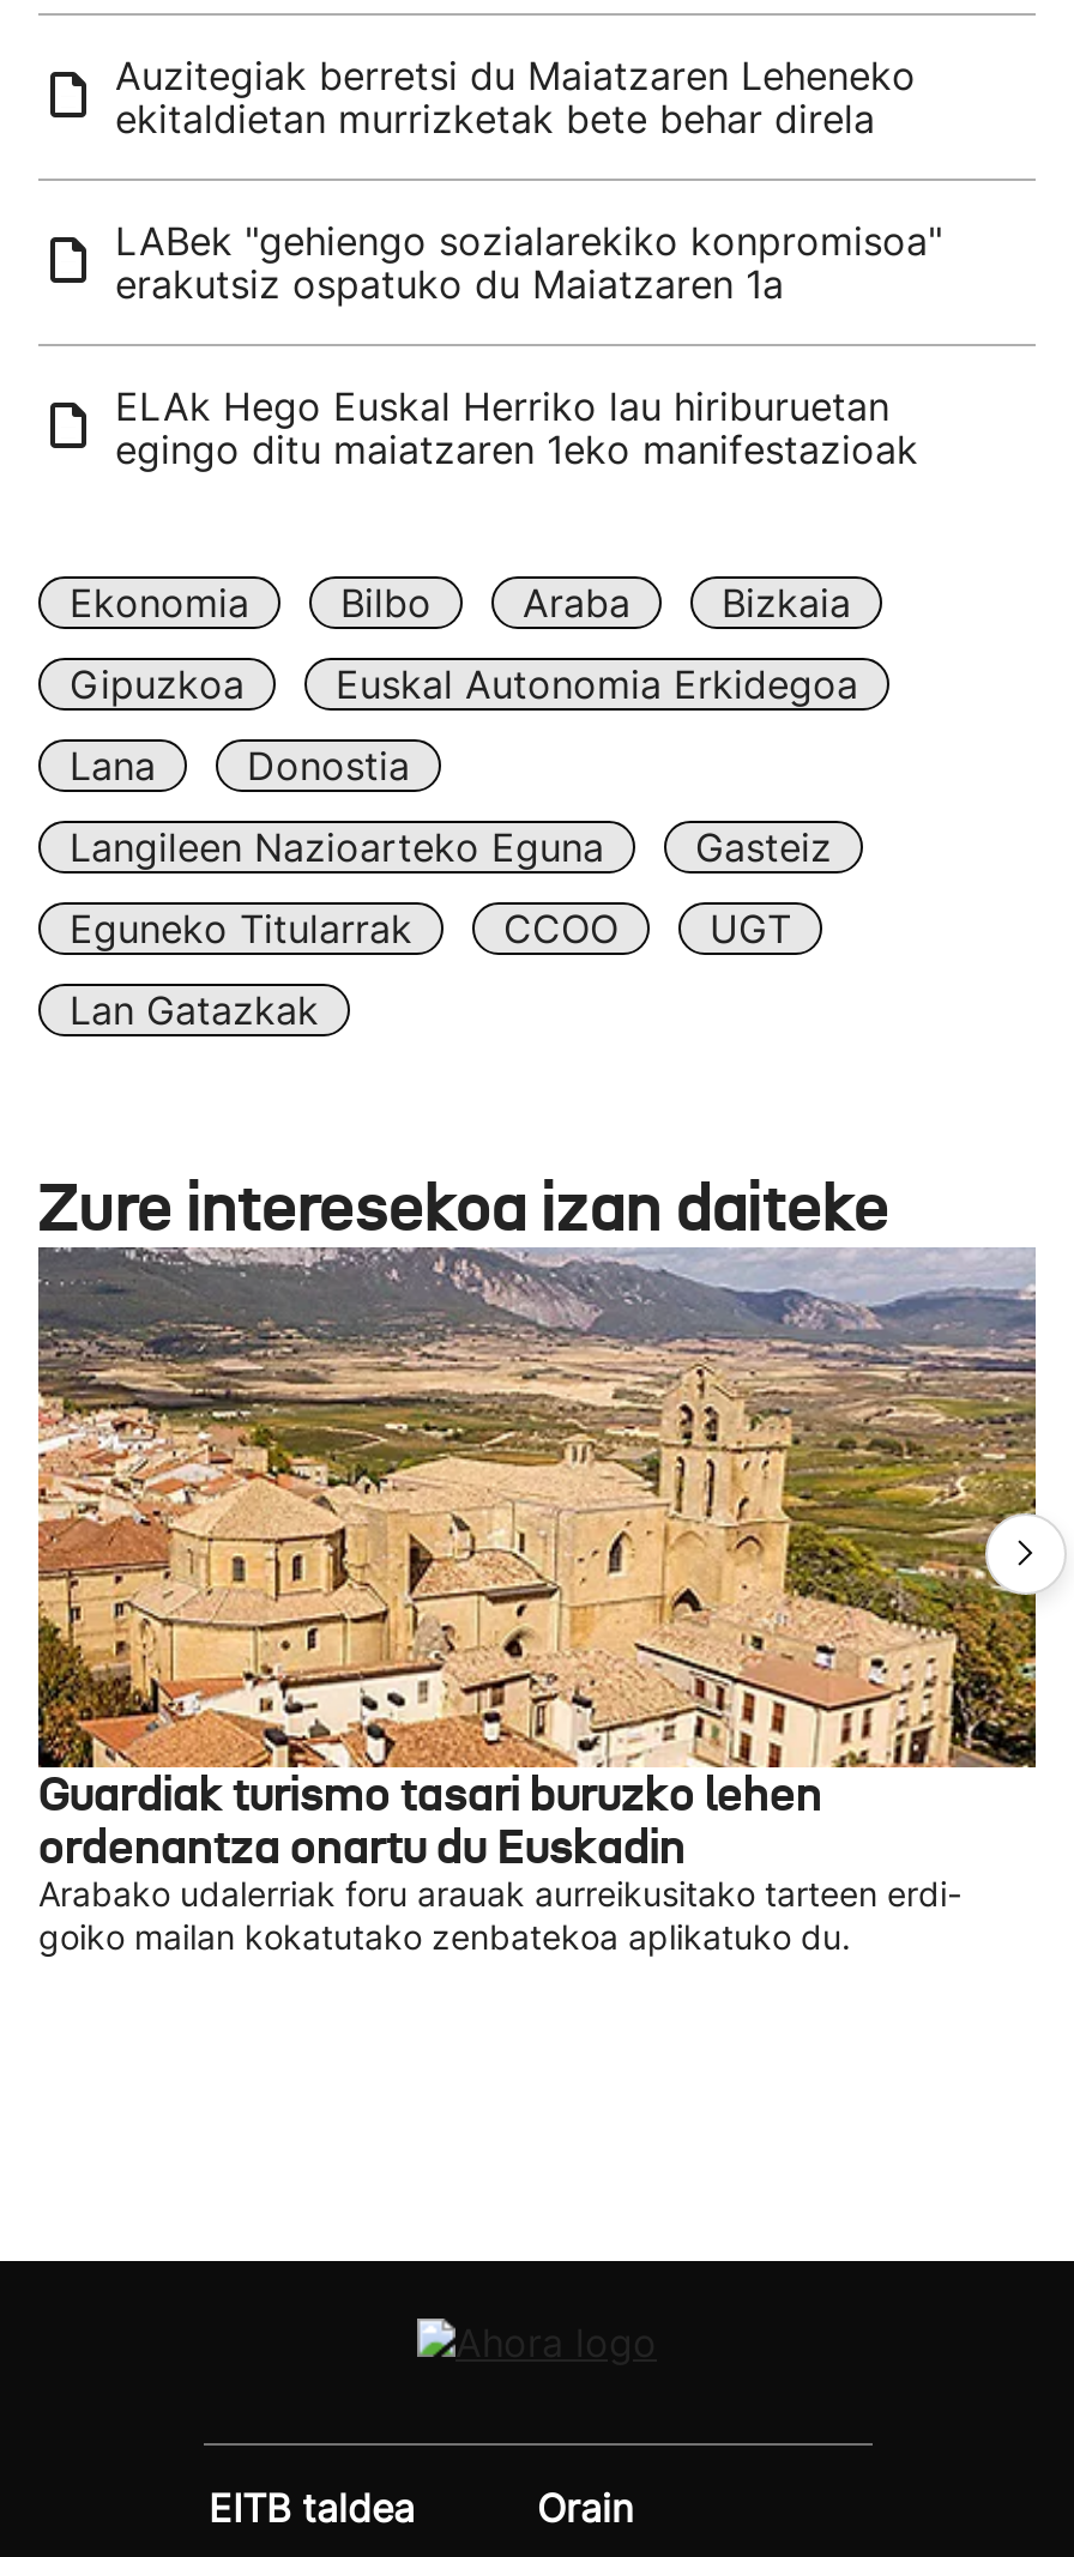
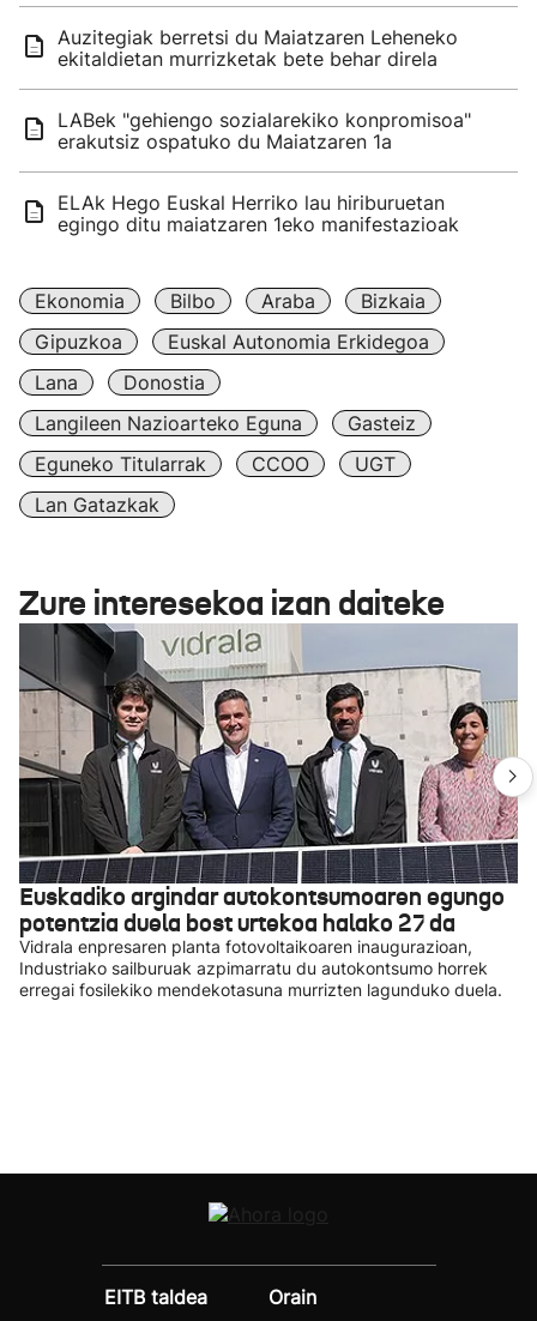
- [image]
+ [image]

- Guardiak turismo tasari buruzko lehen
- ordenantza onartu du Euskadin
- Arabako udalerriak foru arauak aurreikusitako tarteen erdi-
- goiko mailan kokatutako zenbatekoa aplikatuko du.
+ Euskadiko argindar autokontsumoaren egungo
+ potentzia duela bost urtekoa halako 27 da
+ Vidrala enpresaren planta fotovoltaikoaren inaugurazioan,
+ Industriako sailburuak azpimarratu du autokontsumo horrek
+ erregai fosilekiko mendekotasuna murrizten lagunduko duela.
